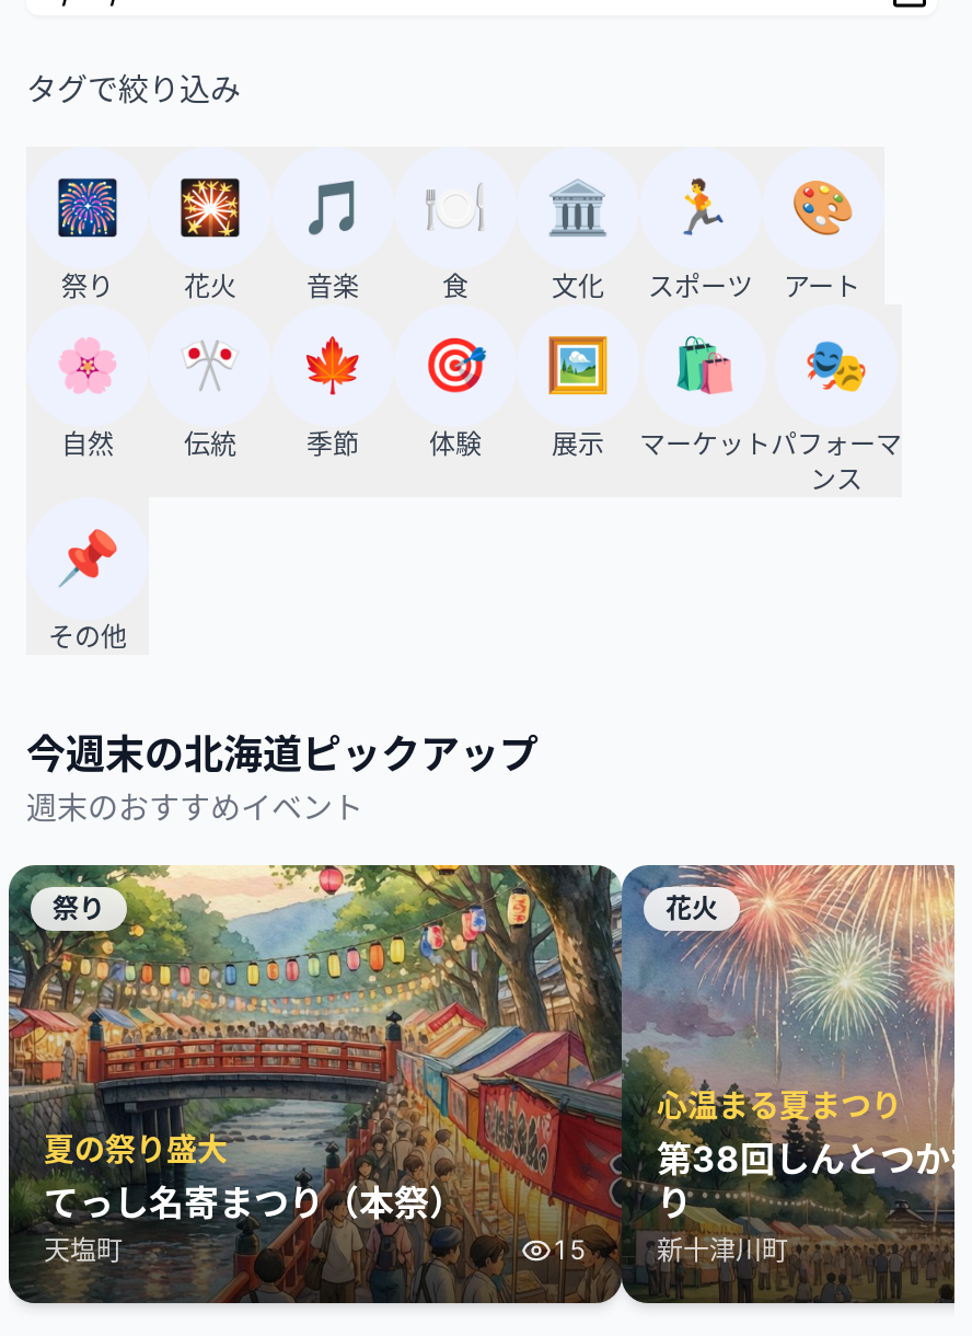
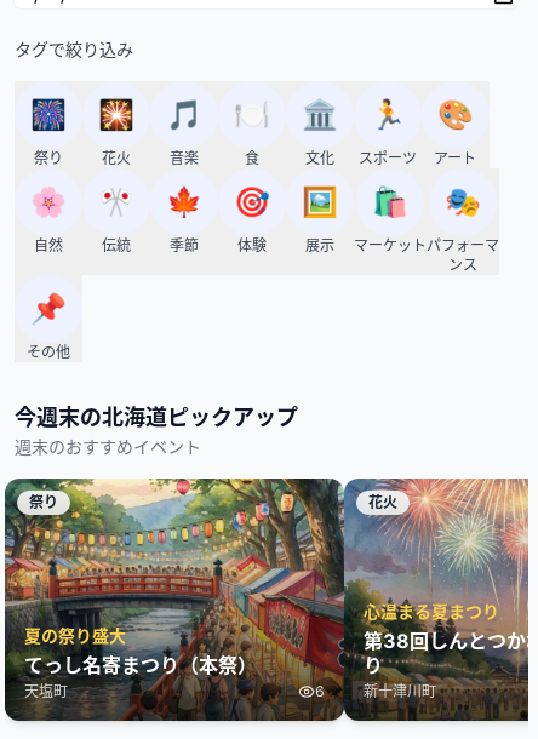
- 15
+ 6
